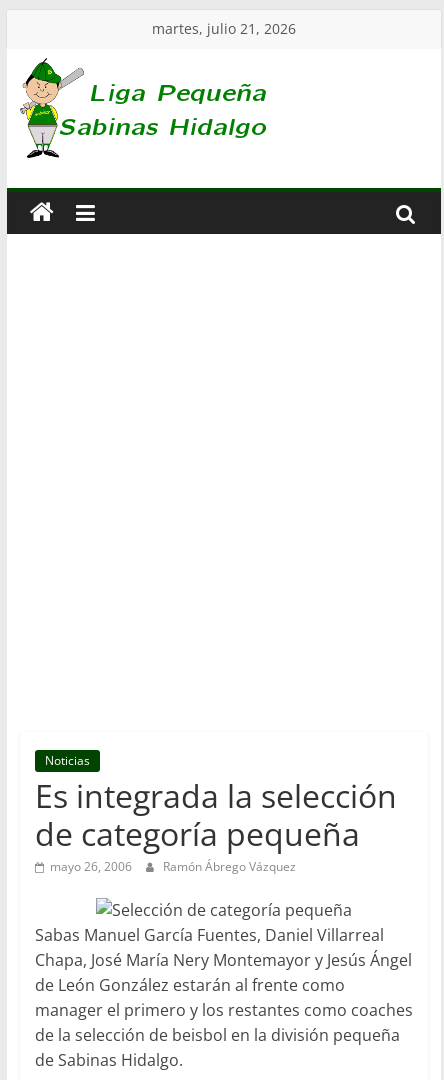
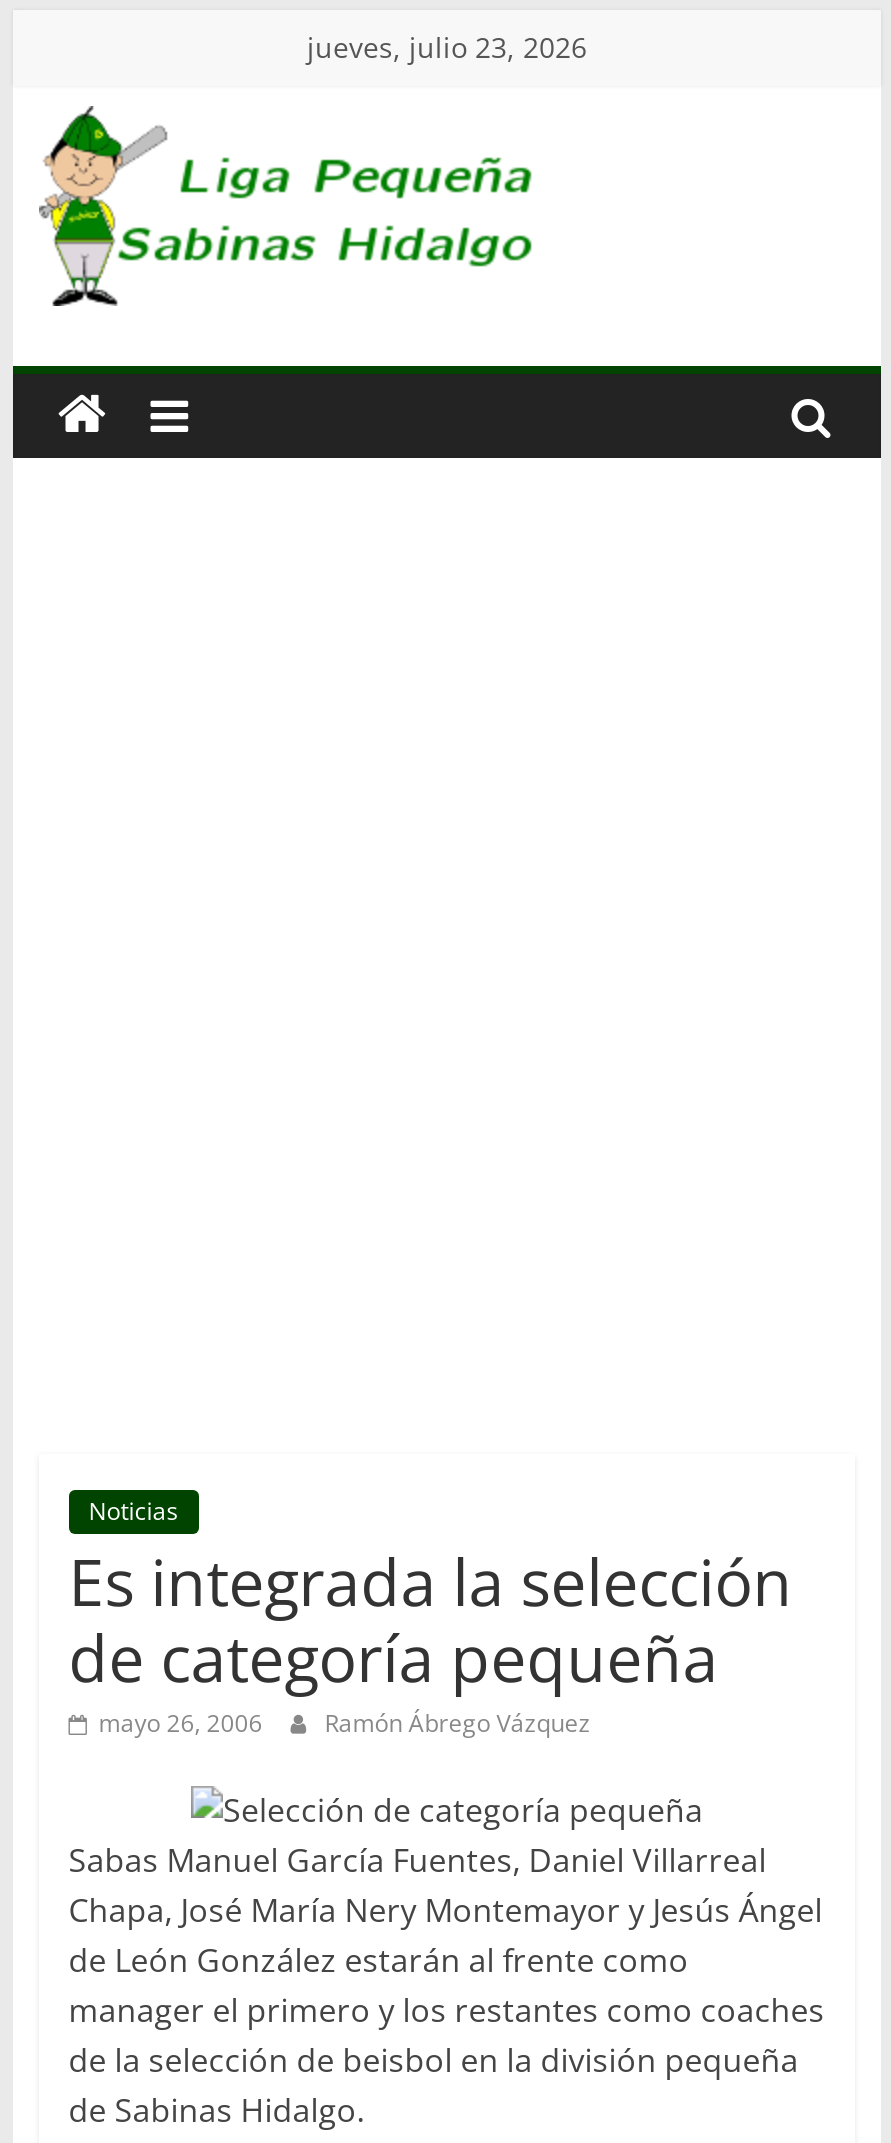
- martes, julio 21, 2026
+ jueves, julio 23, 2026
